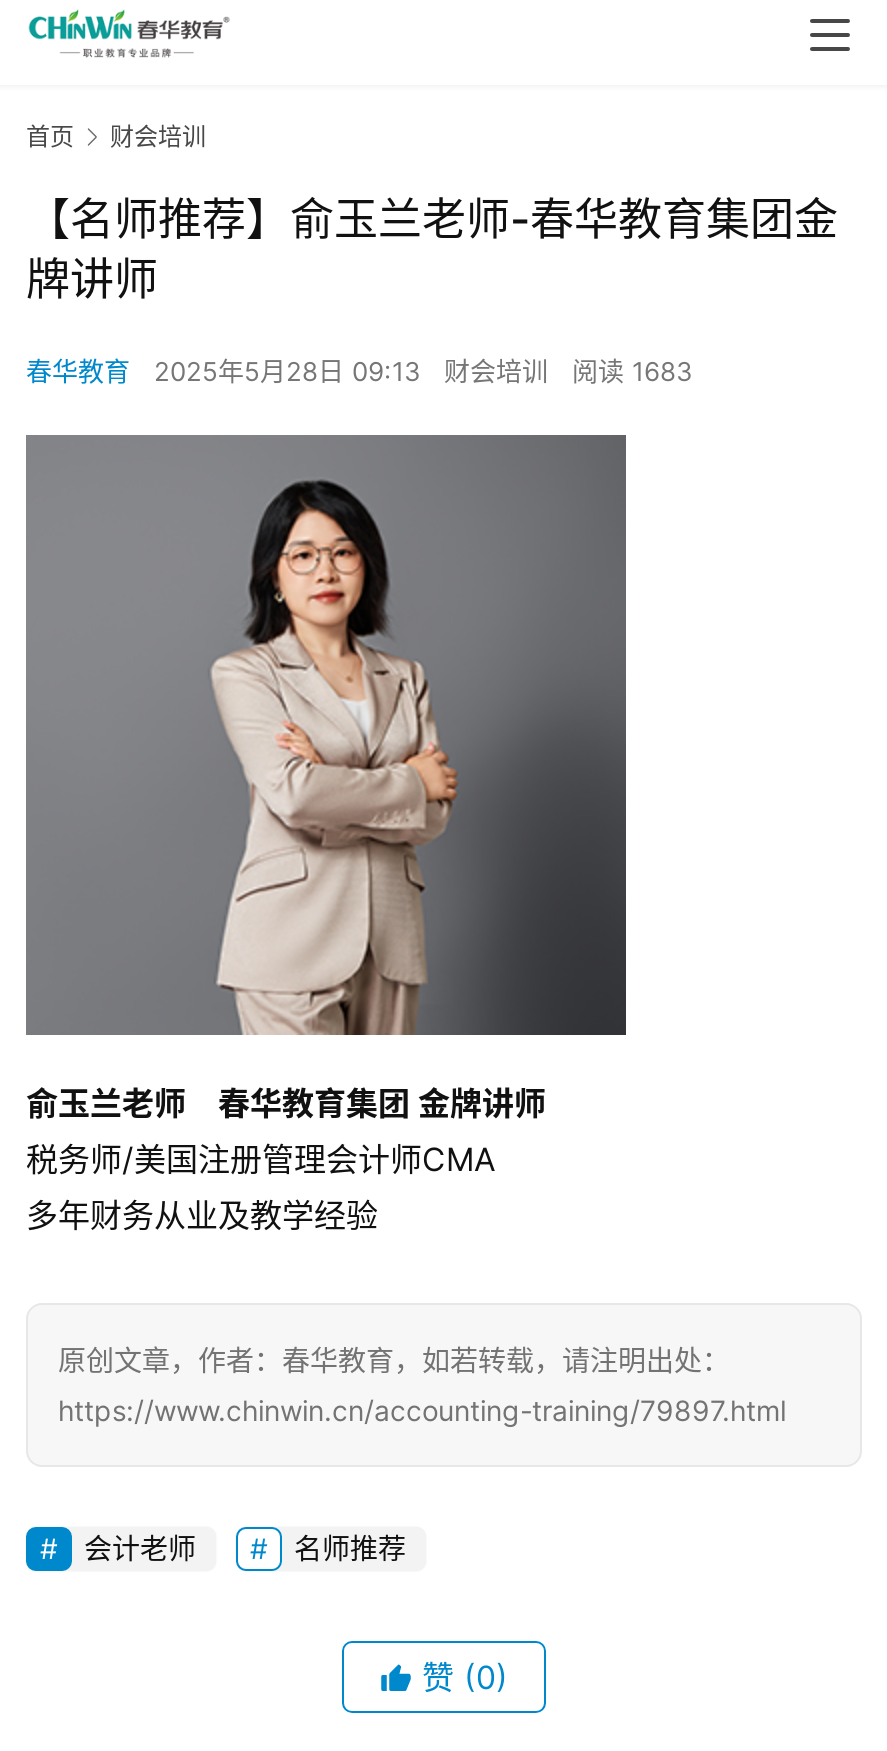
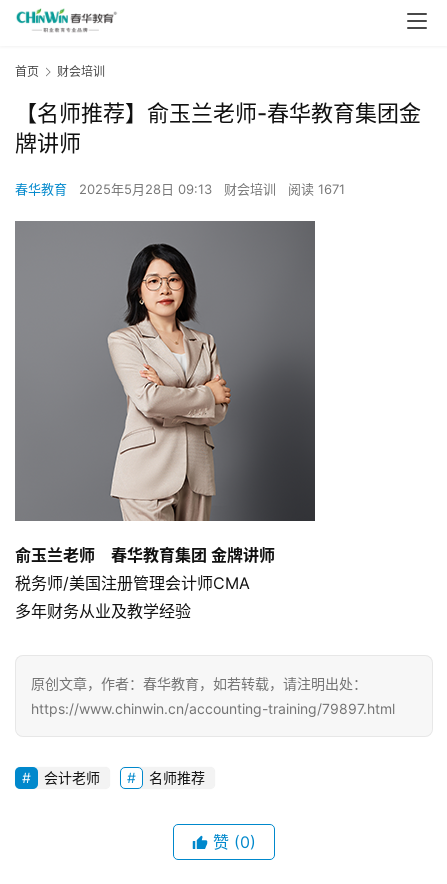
- 春华教育 2025年5月28日 09:13 财会培训 阅读 1683
+ 春华教育 2025年5月28日 09:13 财会培训 阅读 1671
